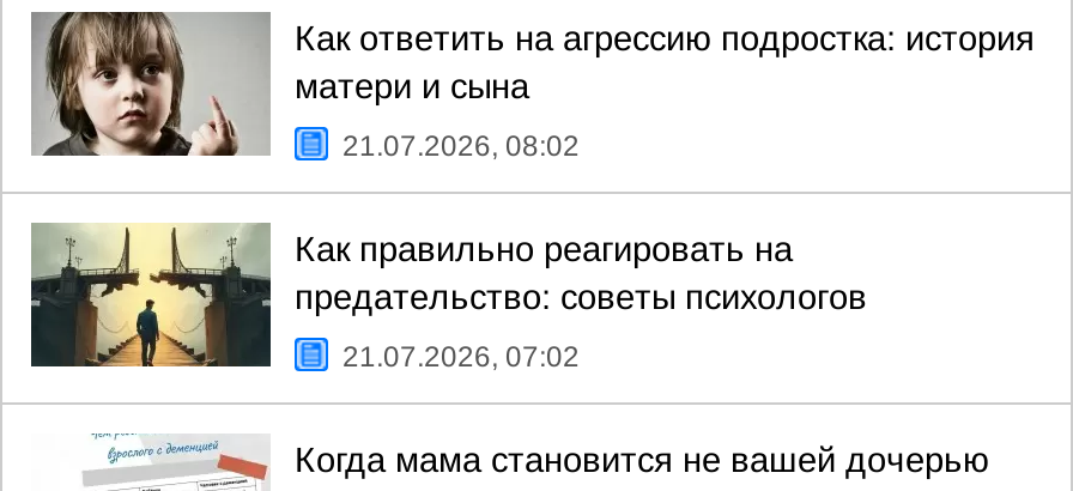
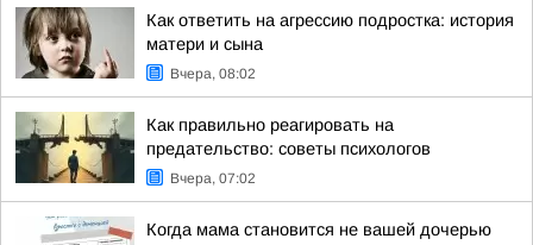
- 21.07.2026, 08:02
+ Вчера, 08:02

- 21.07.2026, 07:02
+ Вчера, 07:02
